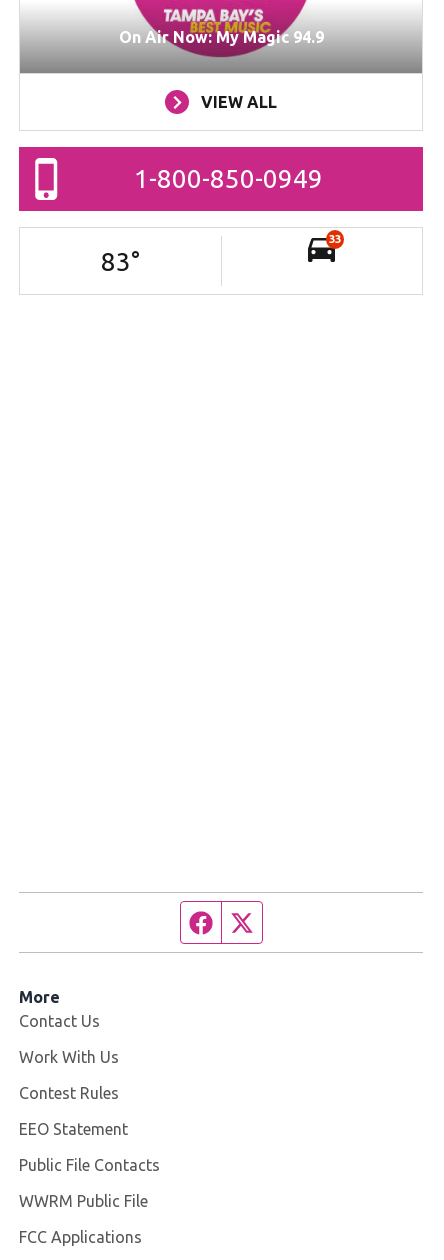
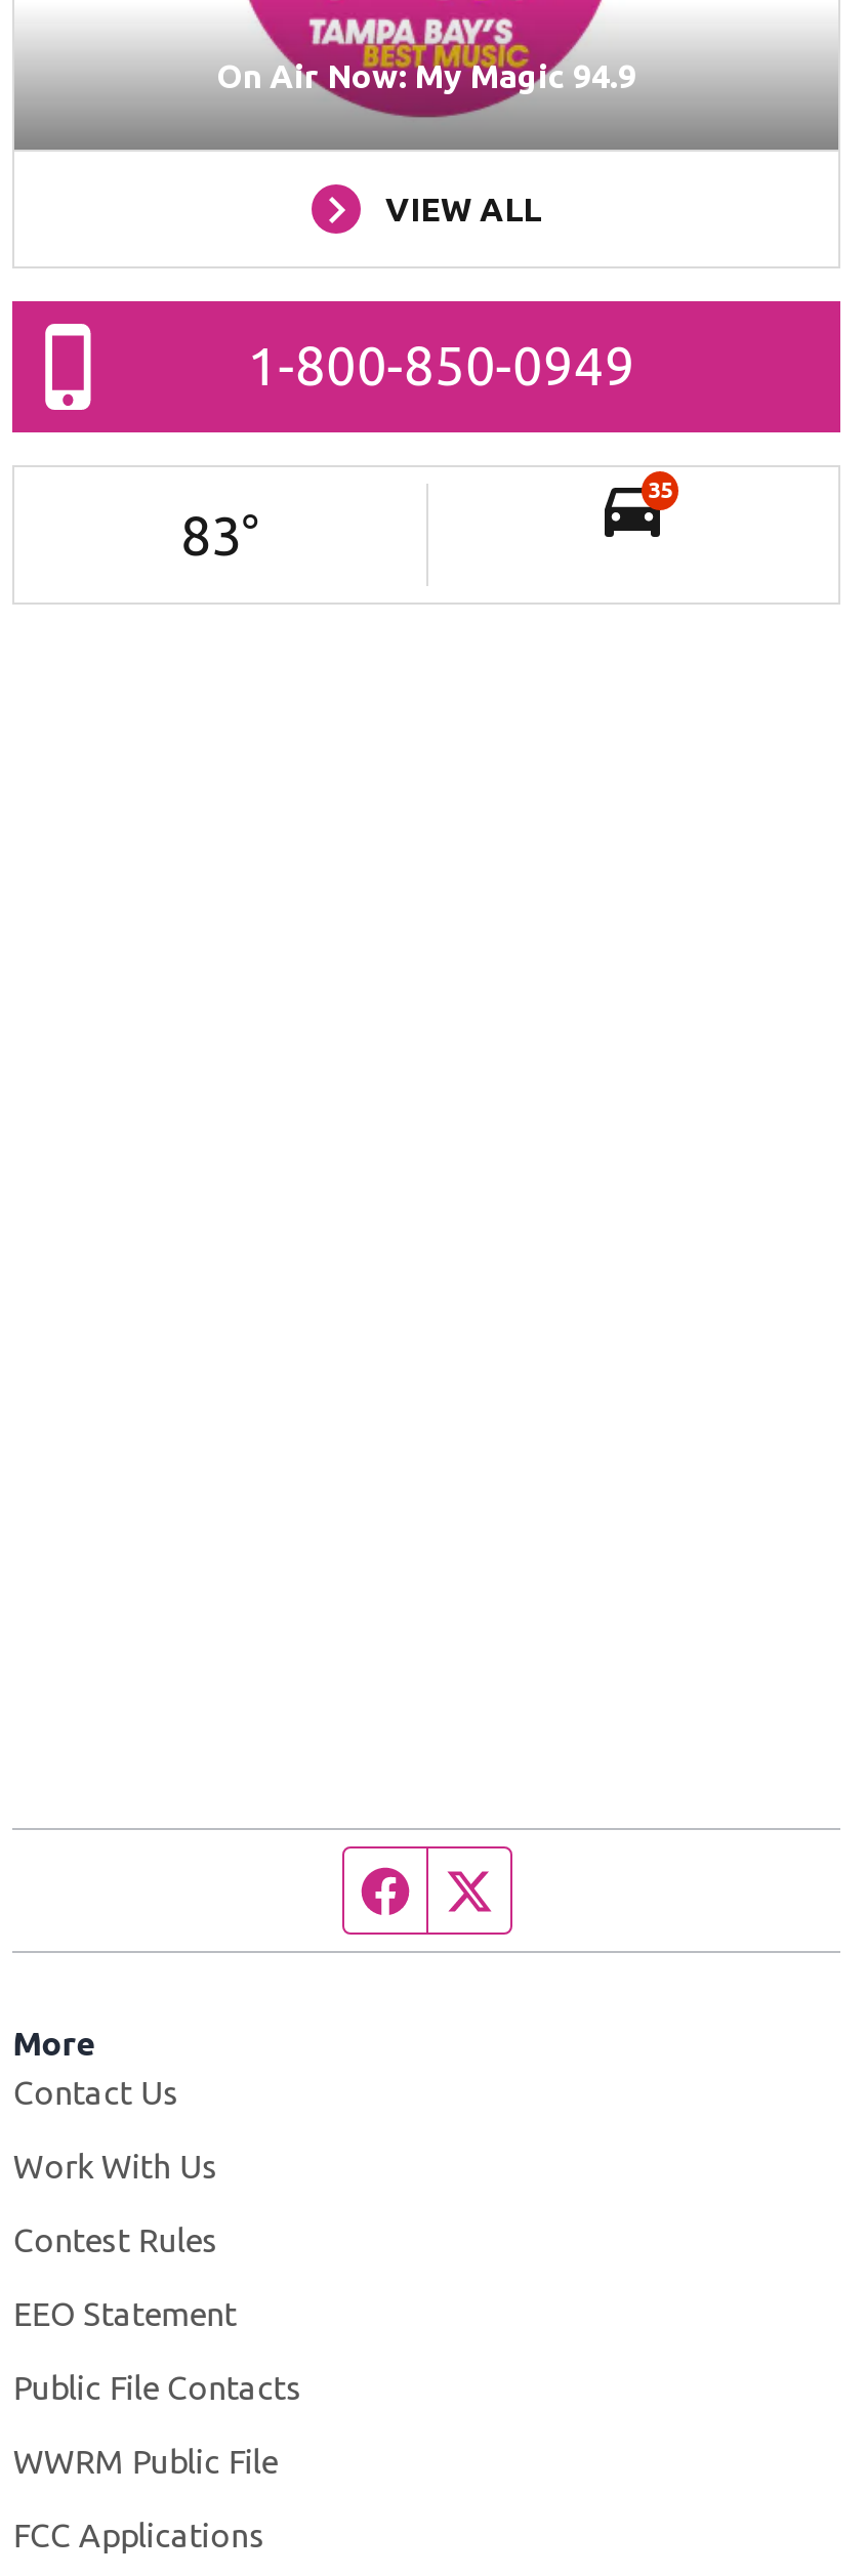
- 33
+ 35
